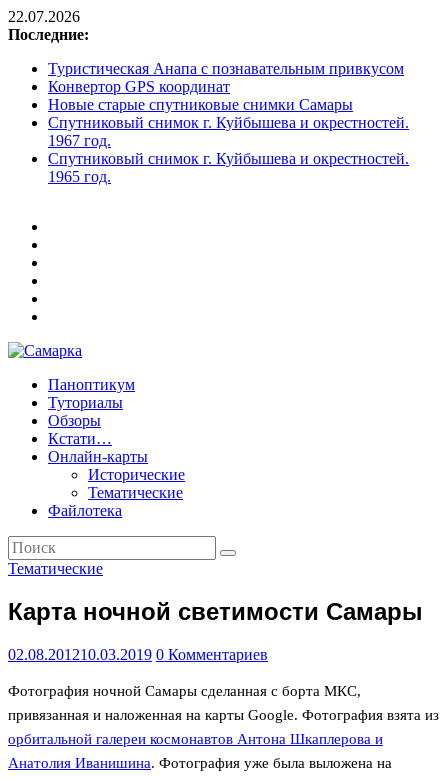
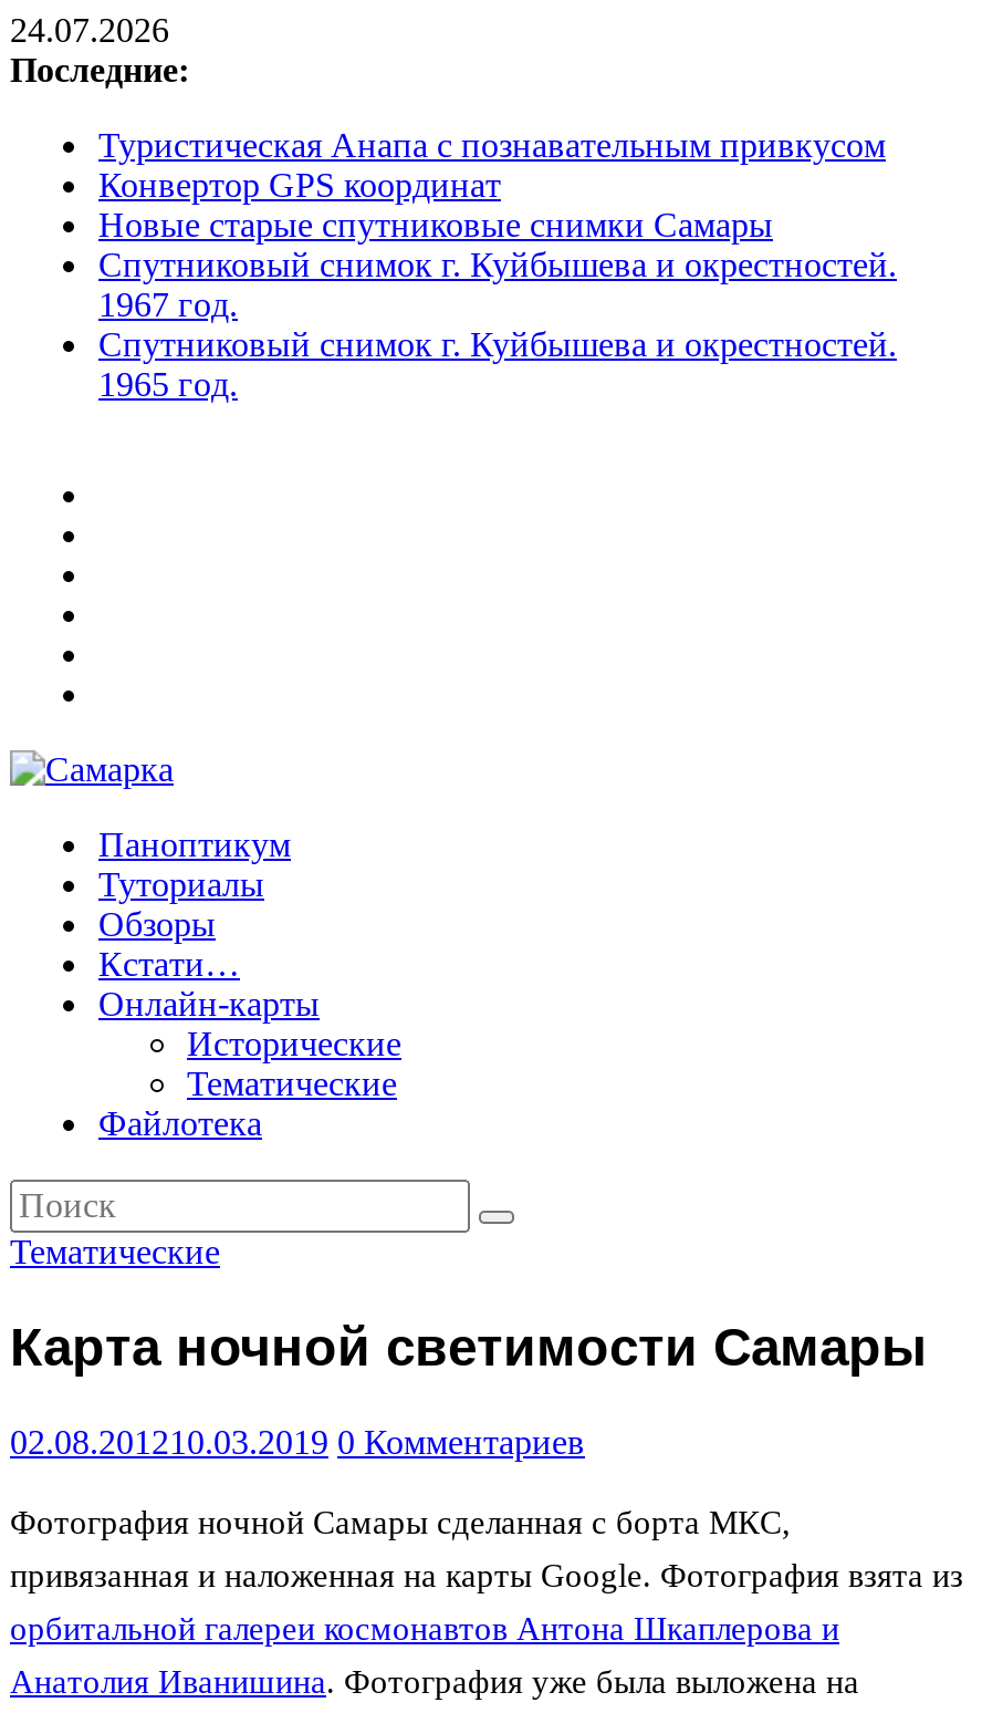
- 22.07.2026
+ 24.07.2026
